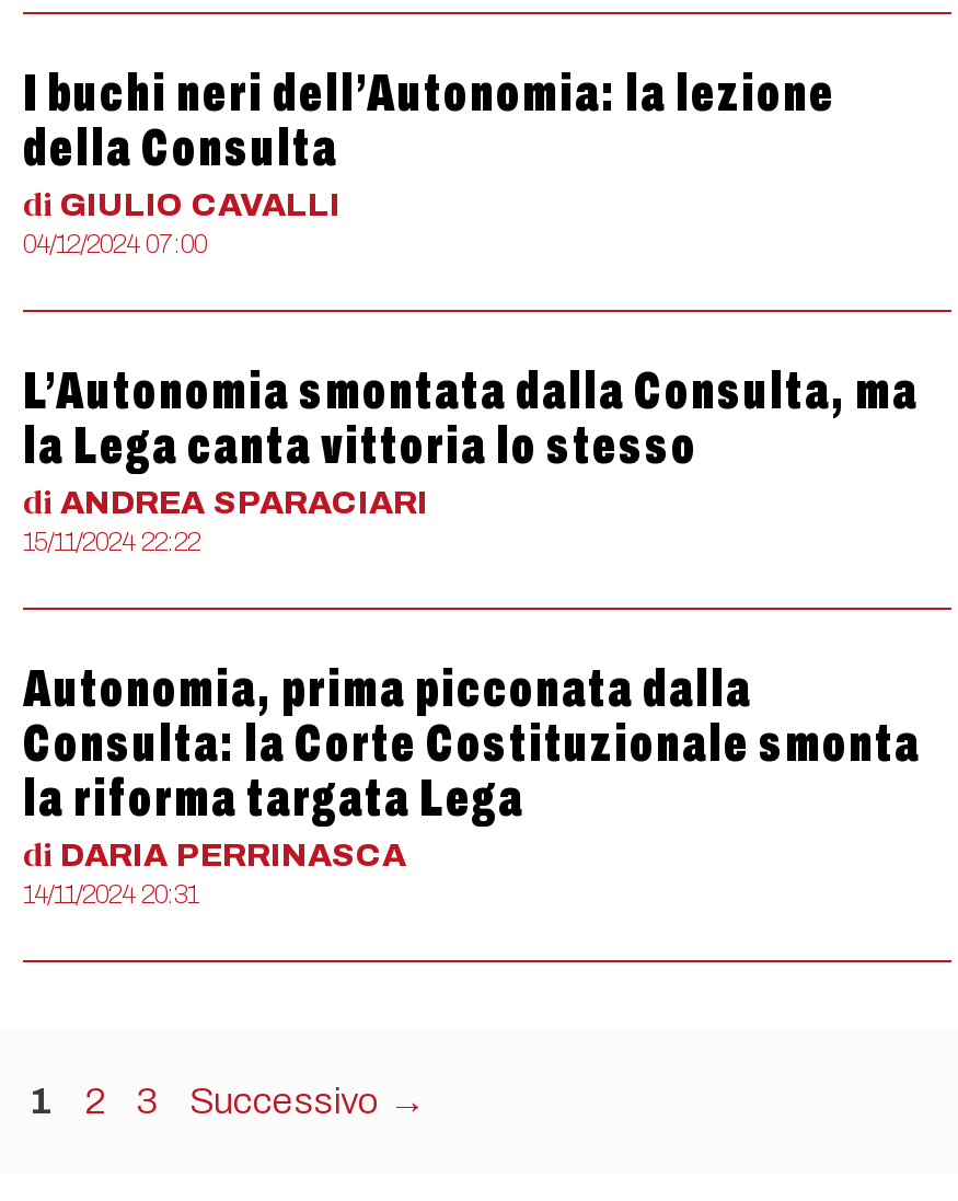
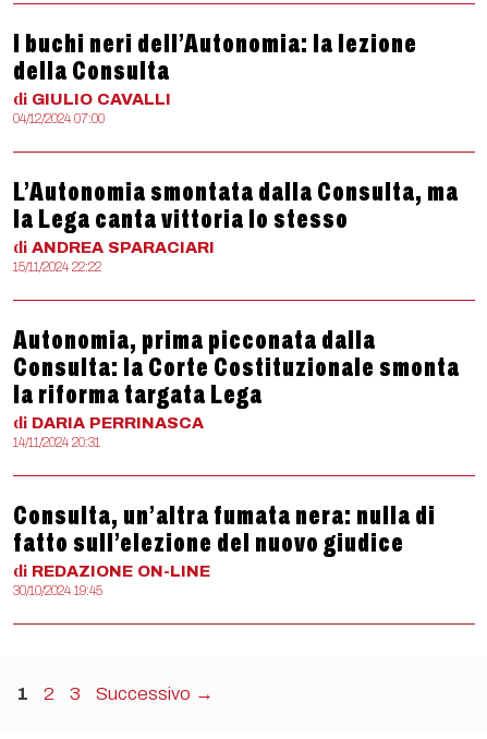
+ Consulta, un’altra fumata nera: nulla di
+ fatto sull’elezione del nuovo giudice
+ di REDAZIONE ON-LINE
+ 30/10/2024 19:45
